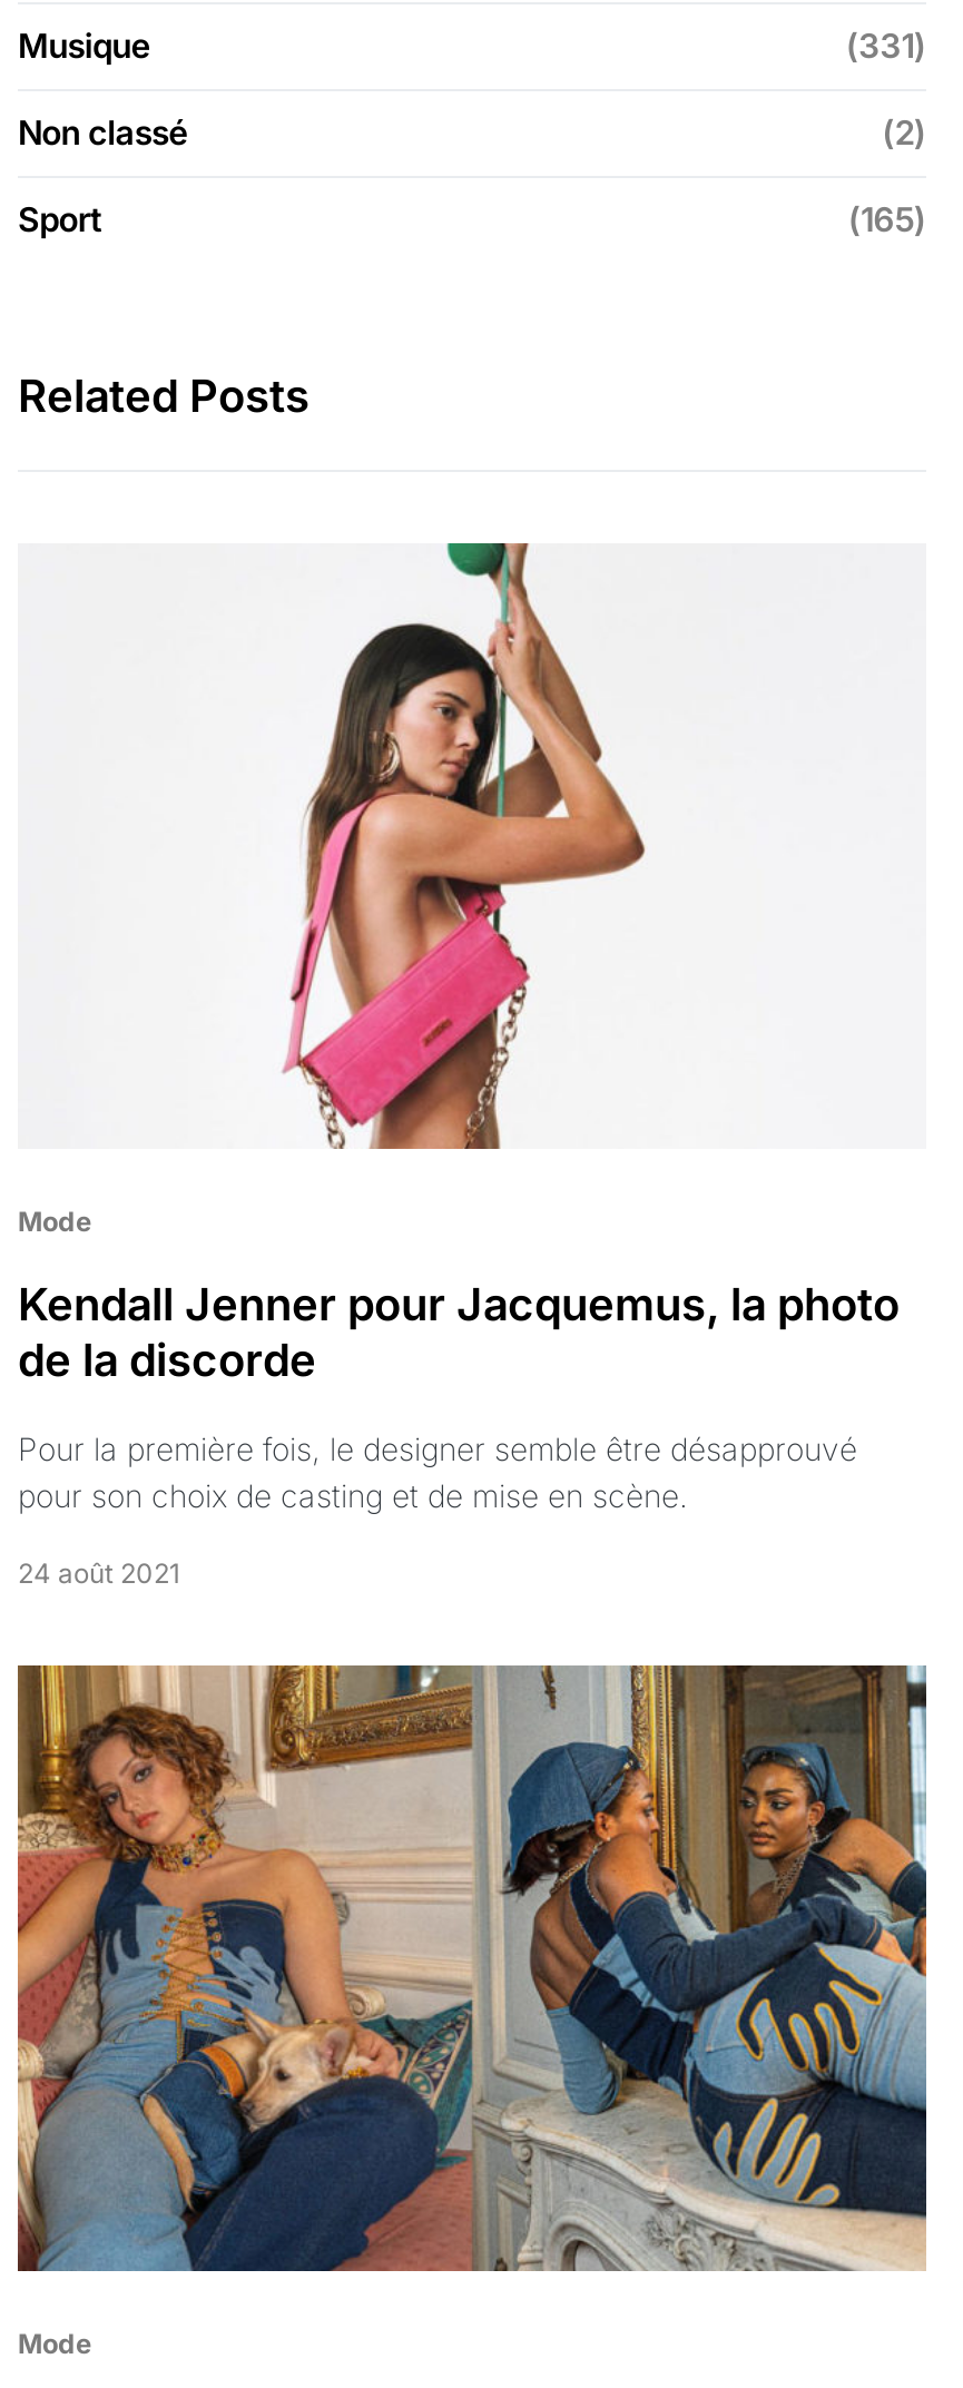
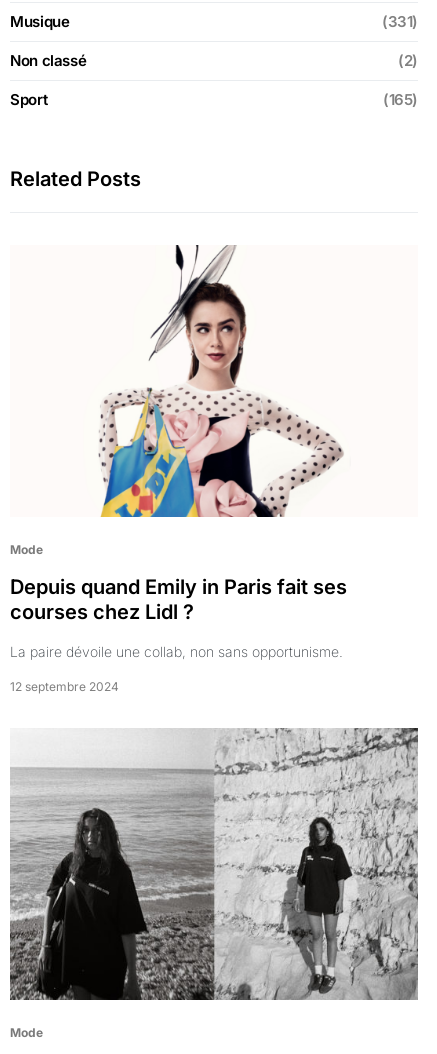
- [image]
+ [image]

- Kendall Jenner pour Jacquemus, la photo
- de la discorde
+ Depuis quand Emily in Paris fait ses
+ courses chez Lidl ?

- Pour la première fois, le designer semble être désapprouvé
- pour son choix de casting et de mise en scène.
+ La paire dévoile une collab, non sans opportunisme.

- 24 août 2021
+ 12 septembre 2024

- [image]
+ [image]
